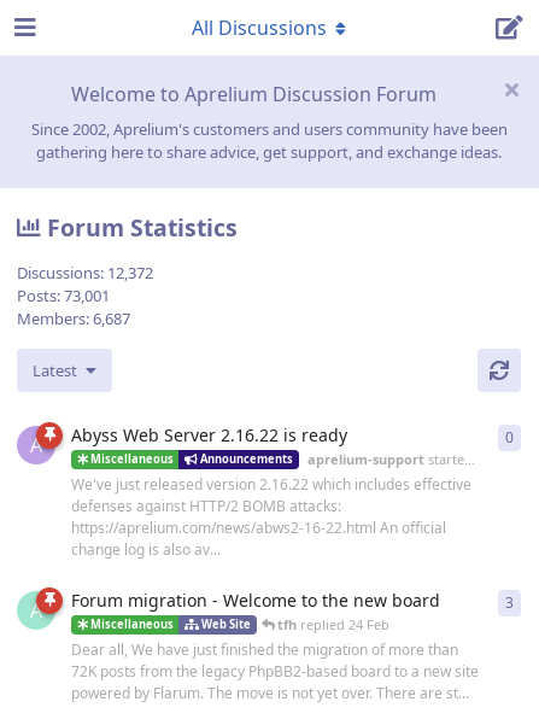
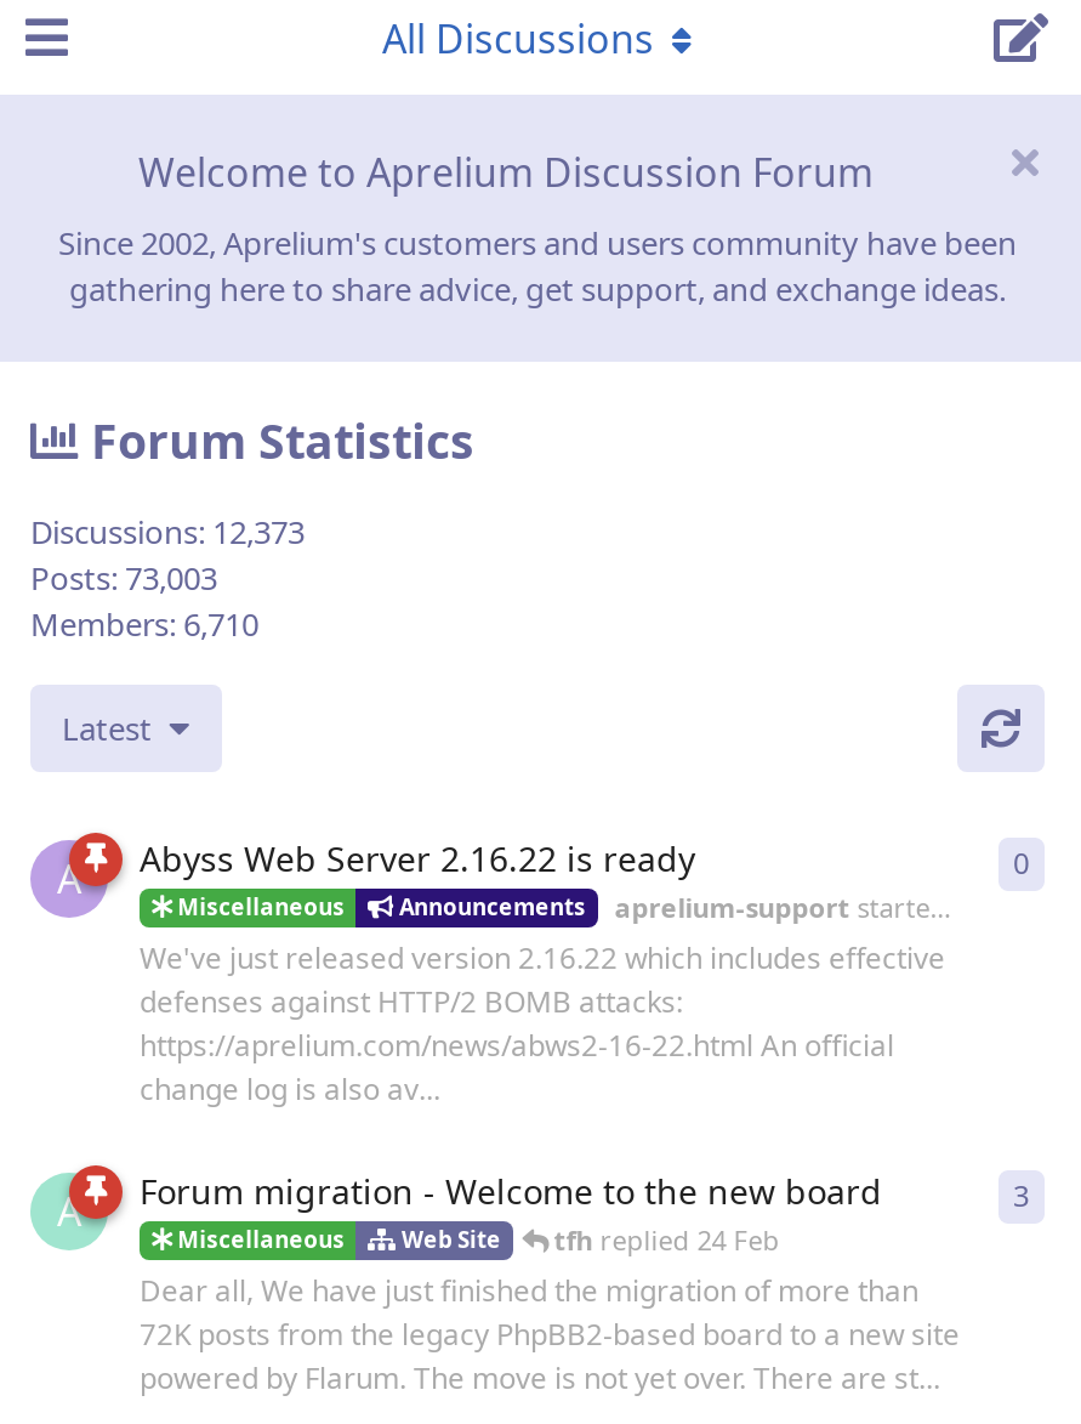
- Discussions: 12,372
+ Discussions: 12,373

- Posts: 73,001
+ Posts: 73,003

- Members: 6,687
+ Members: 6,710
